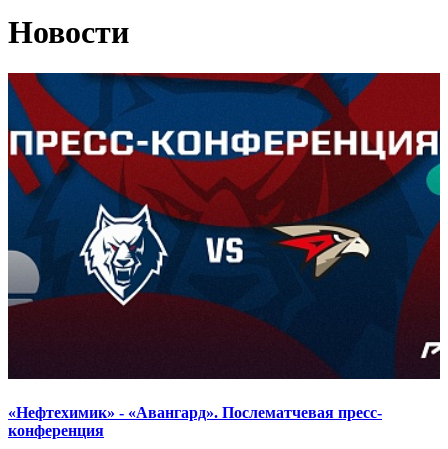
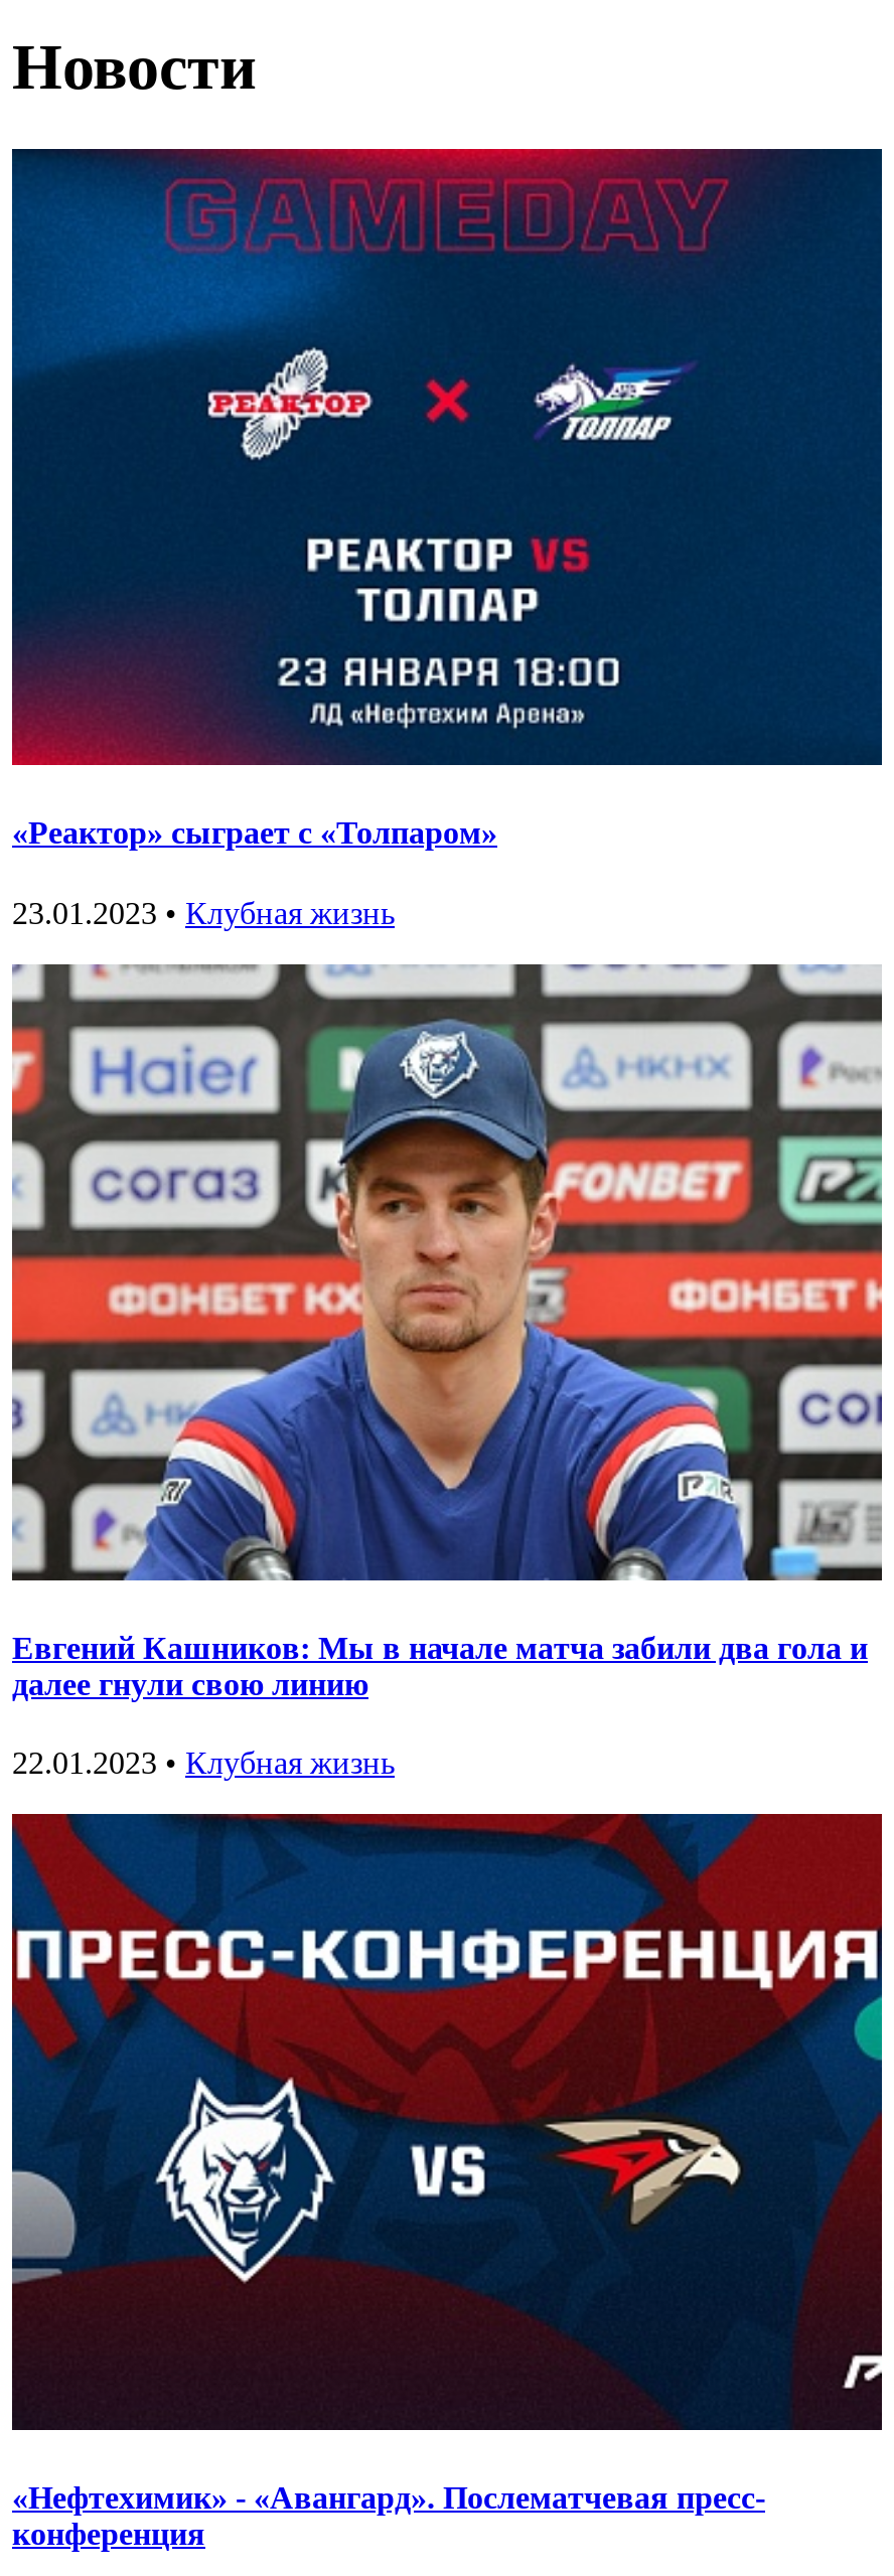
+ [image]
+ «Реактор» сыграет с «Толпаром»
+ 23.01.2023 • Клубная жизнь

+ [image]
+ Евгений Кашников: Мы в начале матча забили два гола и
+ далее гнули свою линию
+ 22.01.2023 • Клубная жизнь
